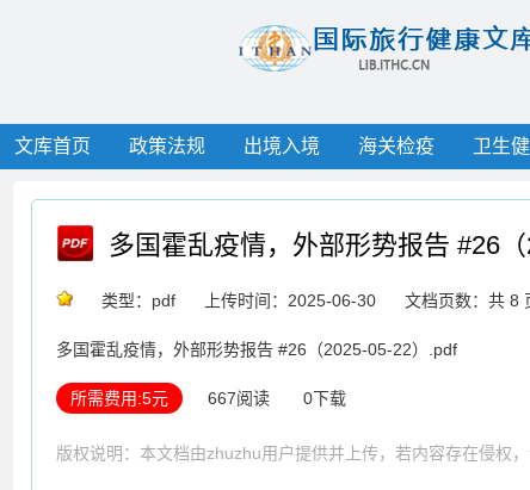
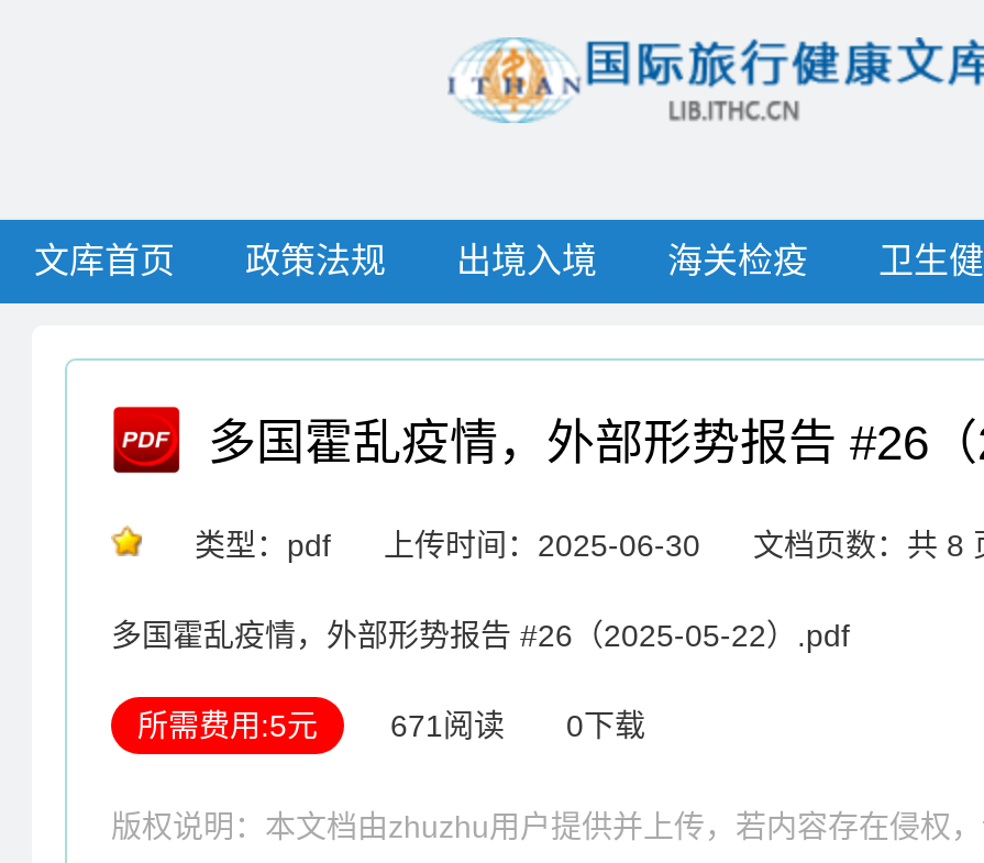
- 667阅读 0下载
+ 671阅读 0下载
